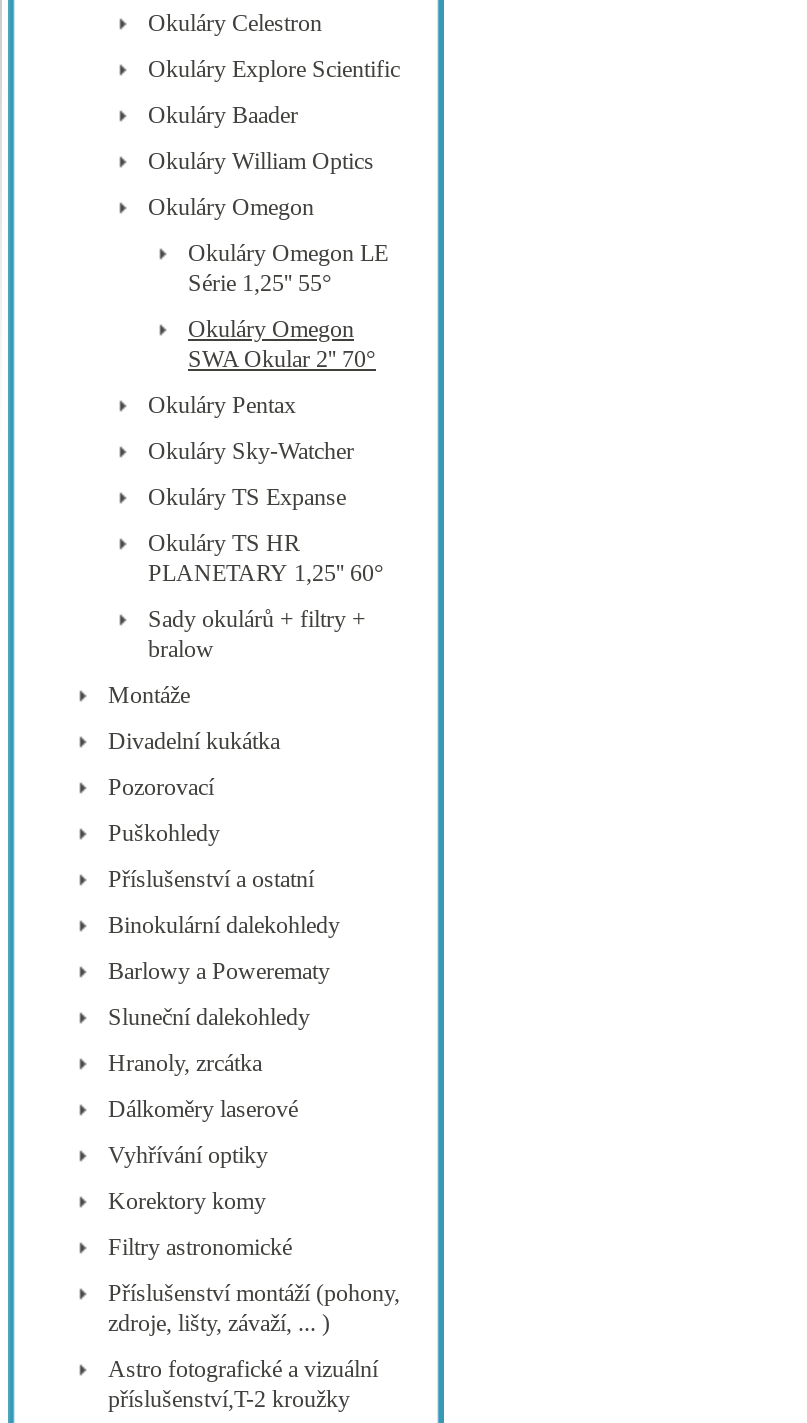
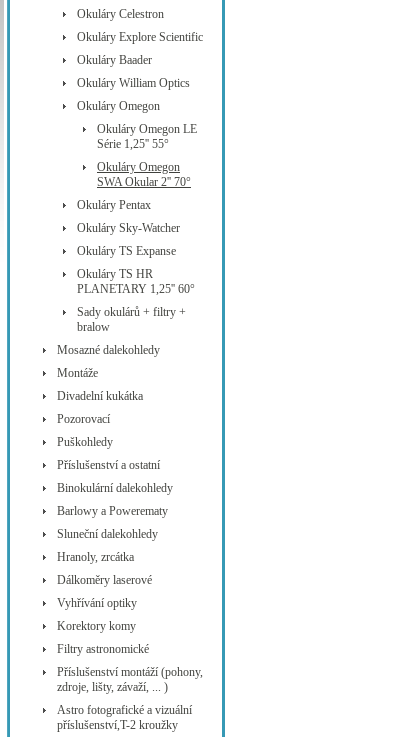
+ Mosazné dalekohledy
